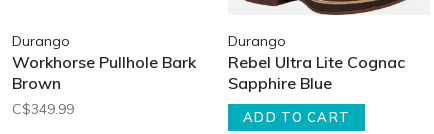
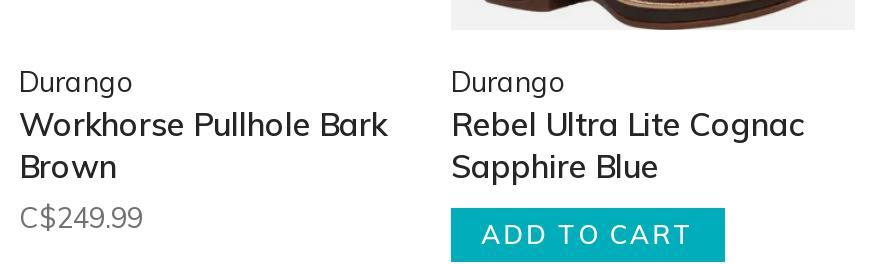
- C$349.99
+ C$249.99
